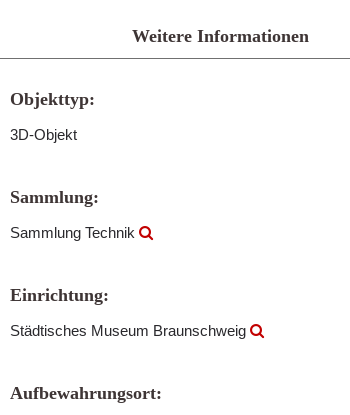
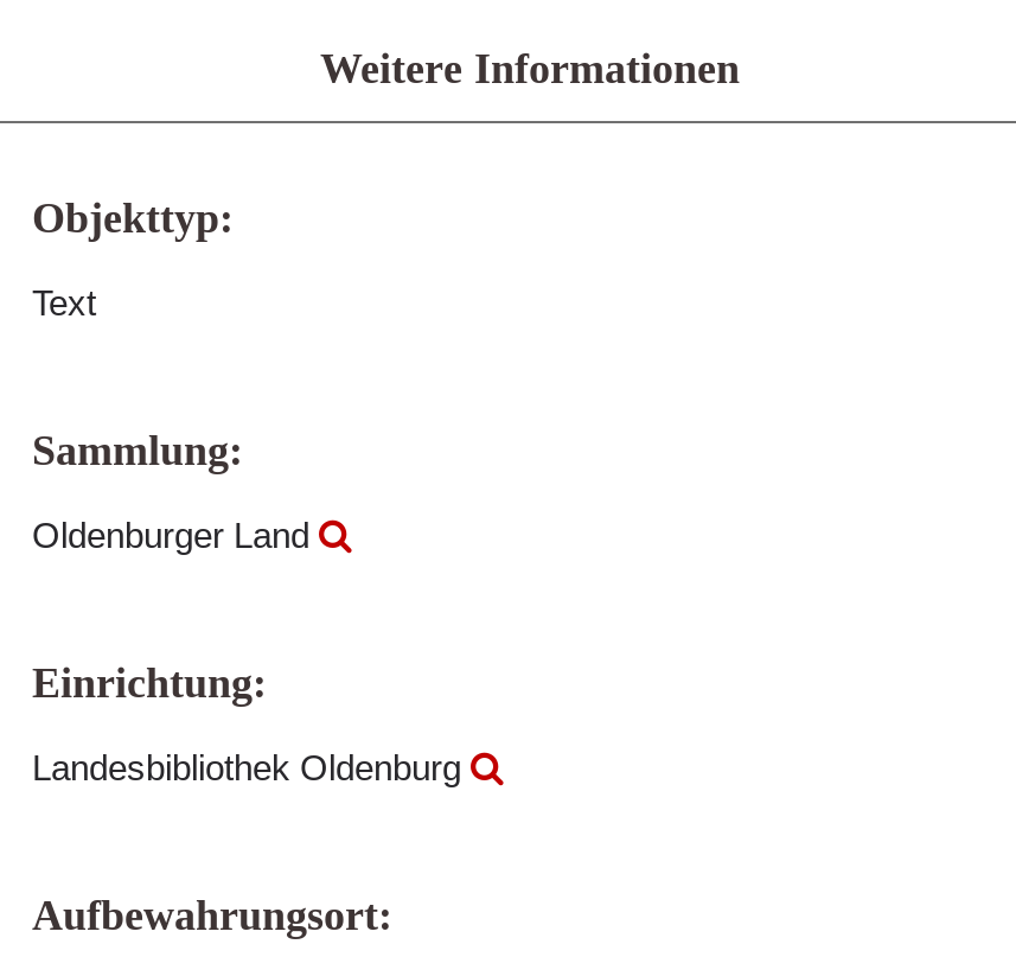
- 3D-Objekt
+ Text

- Sammlung Technik
+ Oldenburger Land

- Städtisches Museum Braunschweig
+ Landesbibliothek Oldenburg
